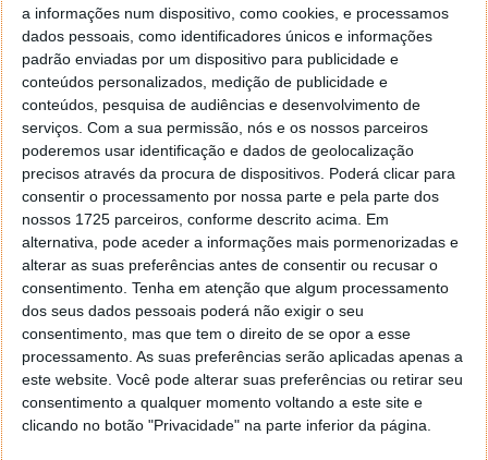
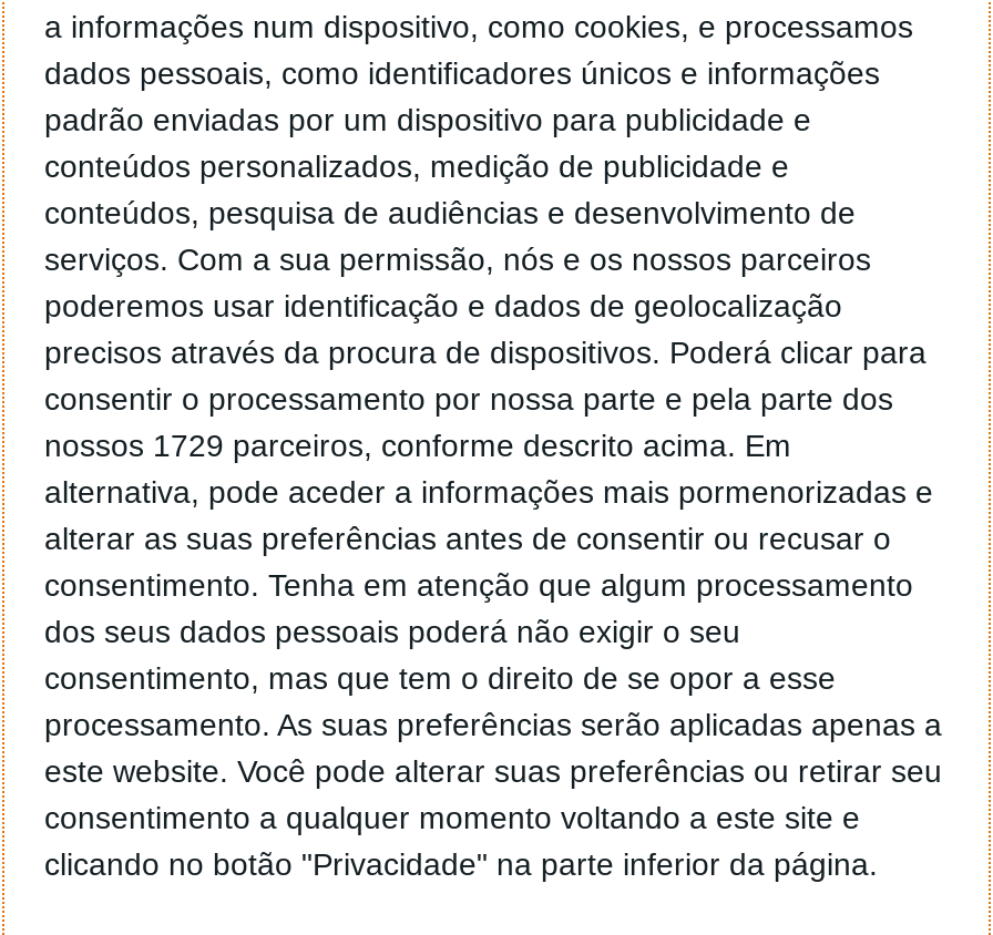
- nossos 1725 parceiros, conforme descrito acima. Em
+ nossos 1729 parceiros, conforme descrito acima. Em
